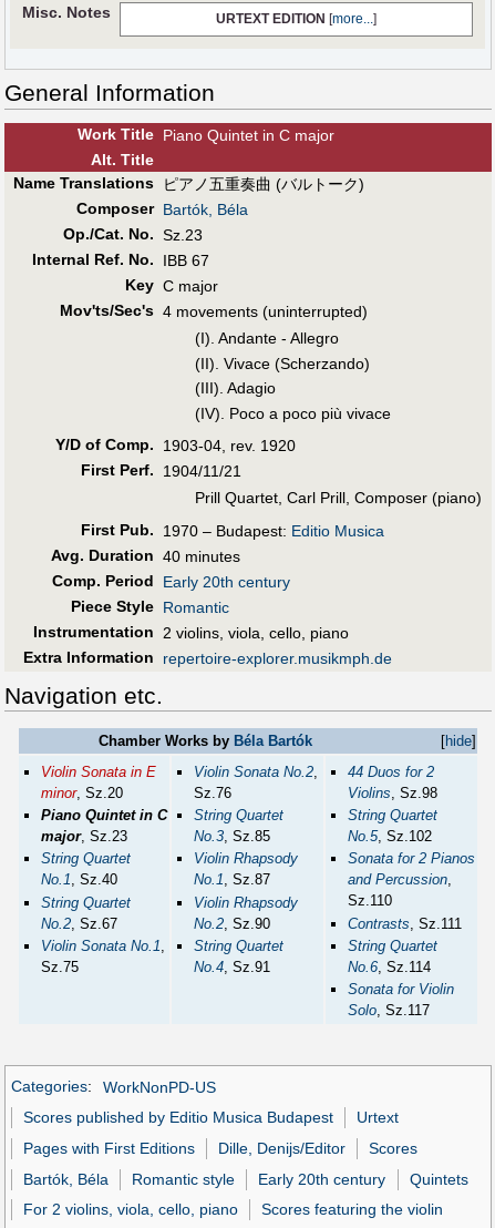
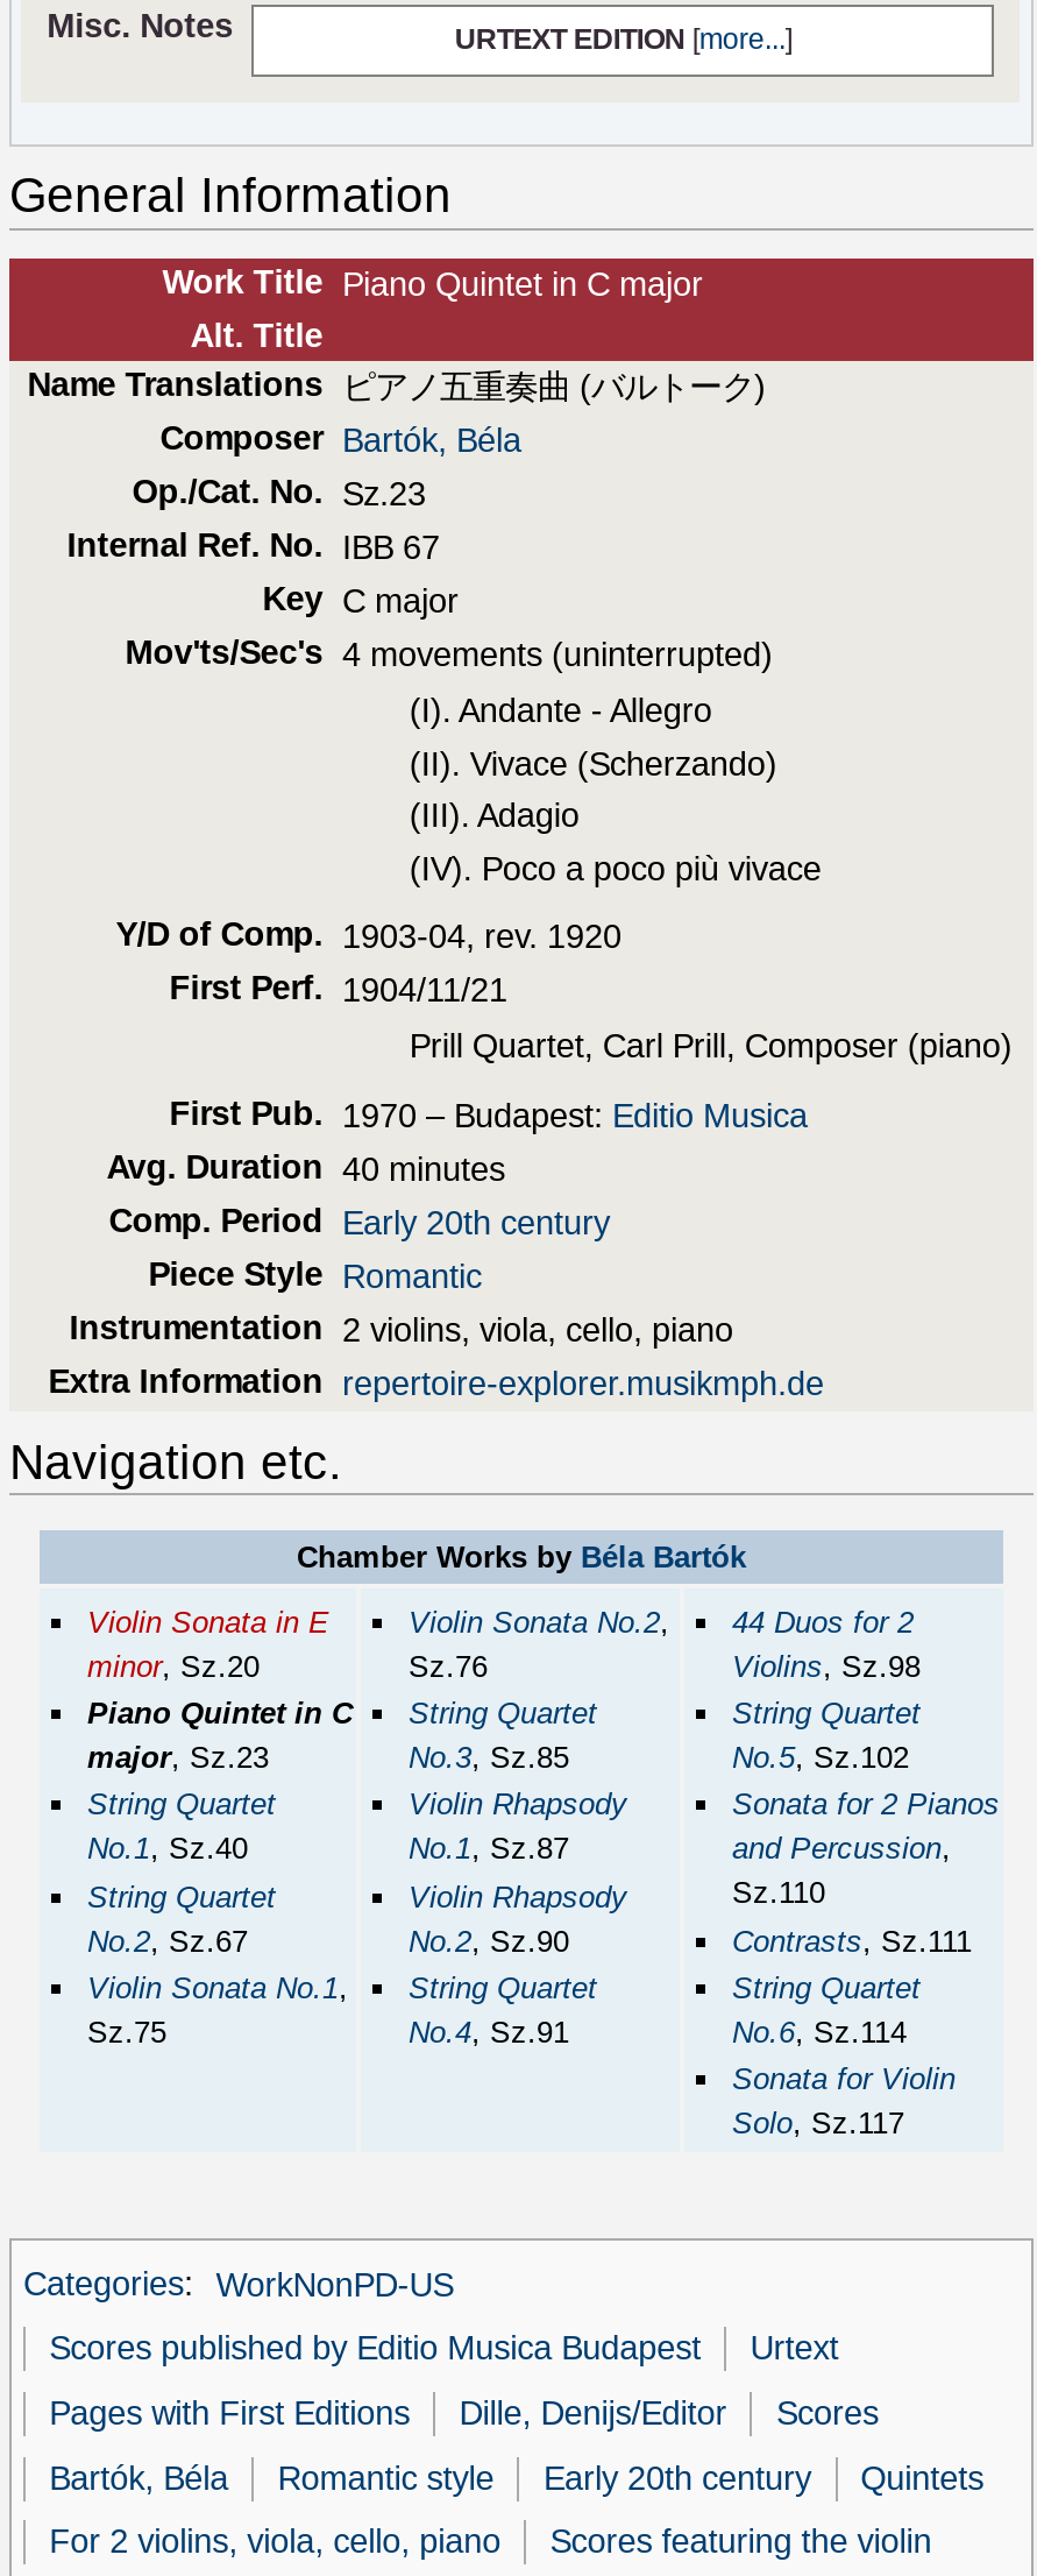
- [hide]
